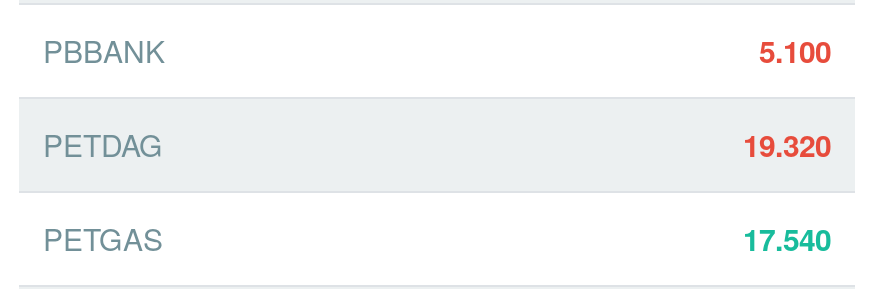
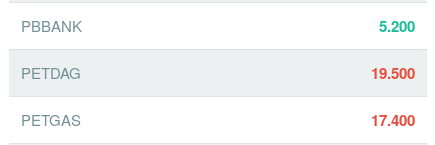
- 5.100
+ 5.200

- 19.320
+ 19.500

- 17.540
+ 17.400
